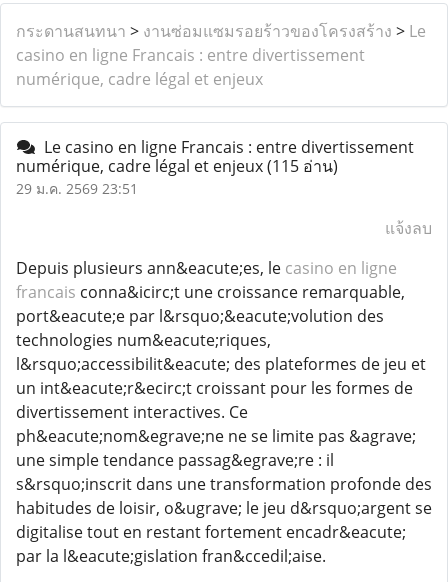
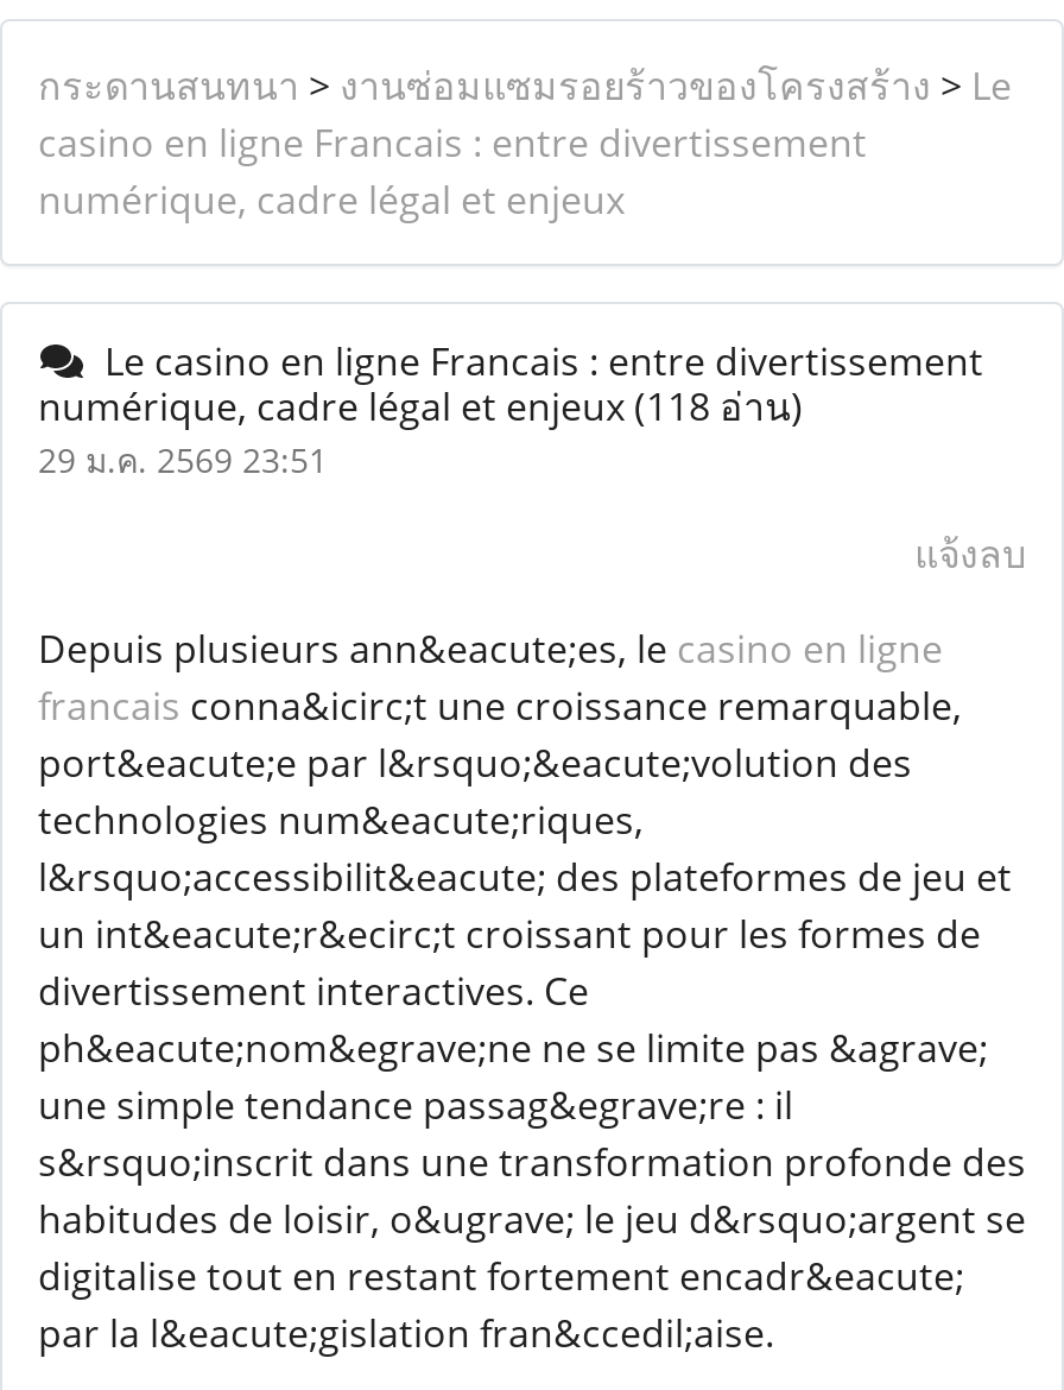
- numérique, cadre légal et enjeux (115 อ่าน)
+ numérique, cadre légal et enjeux (118 อ่าน)
